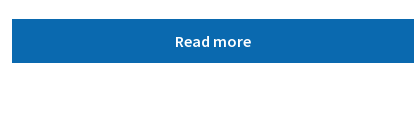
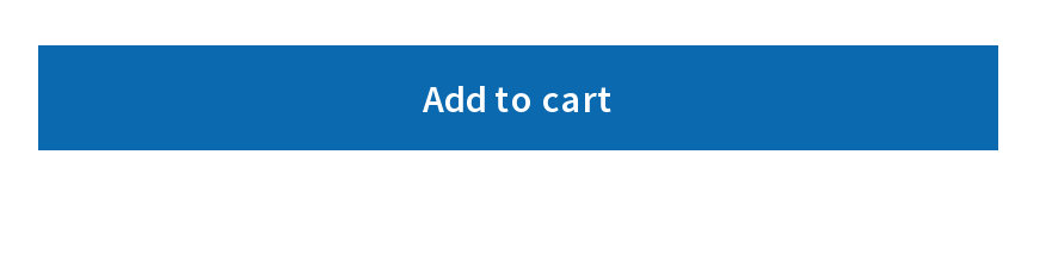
- Read more
+ Add to cart
